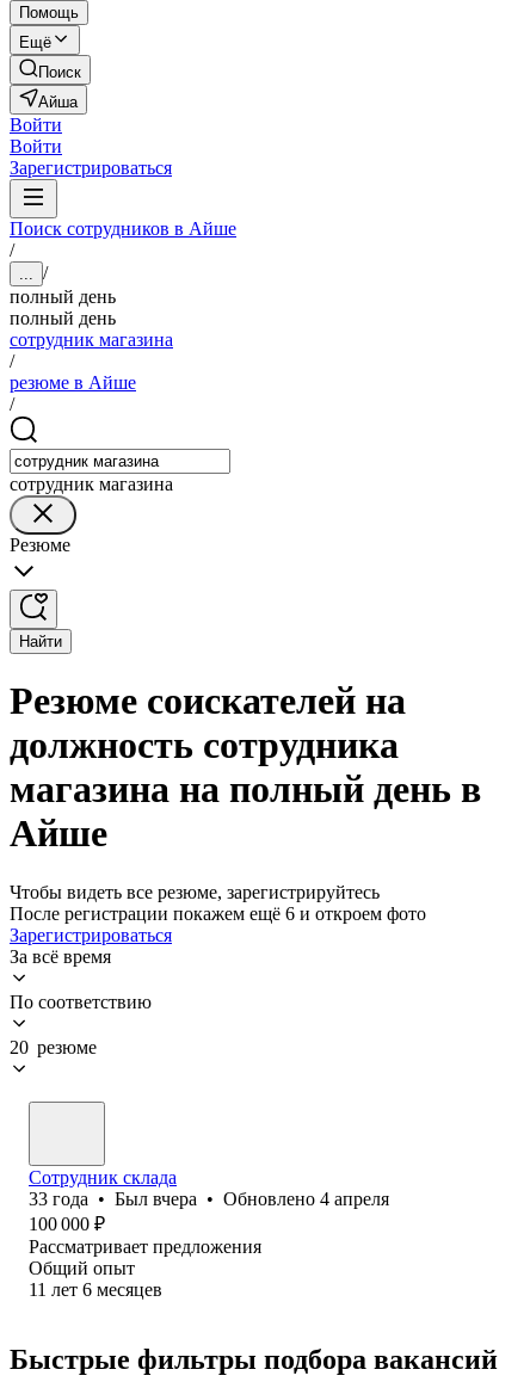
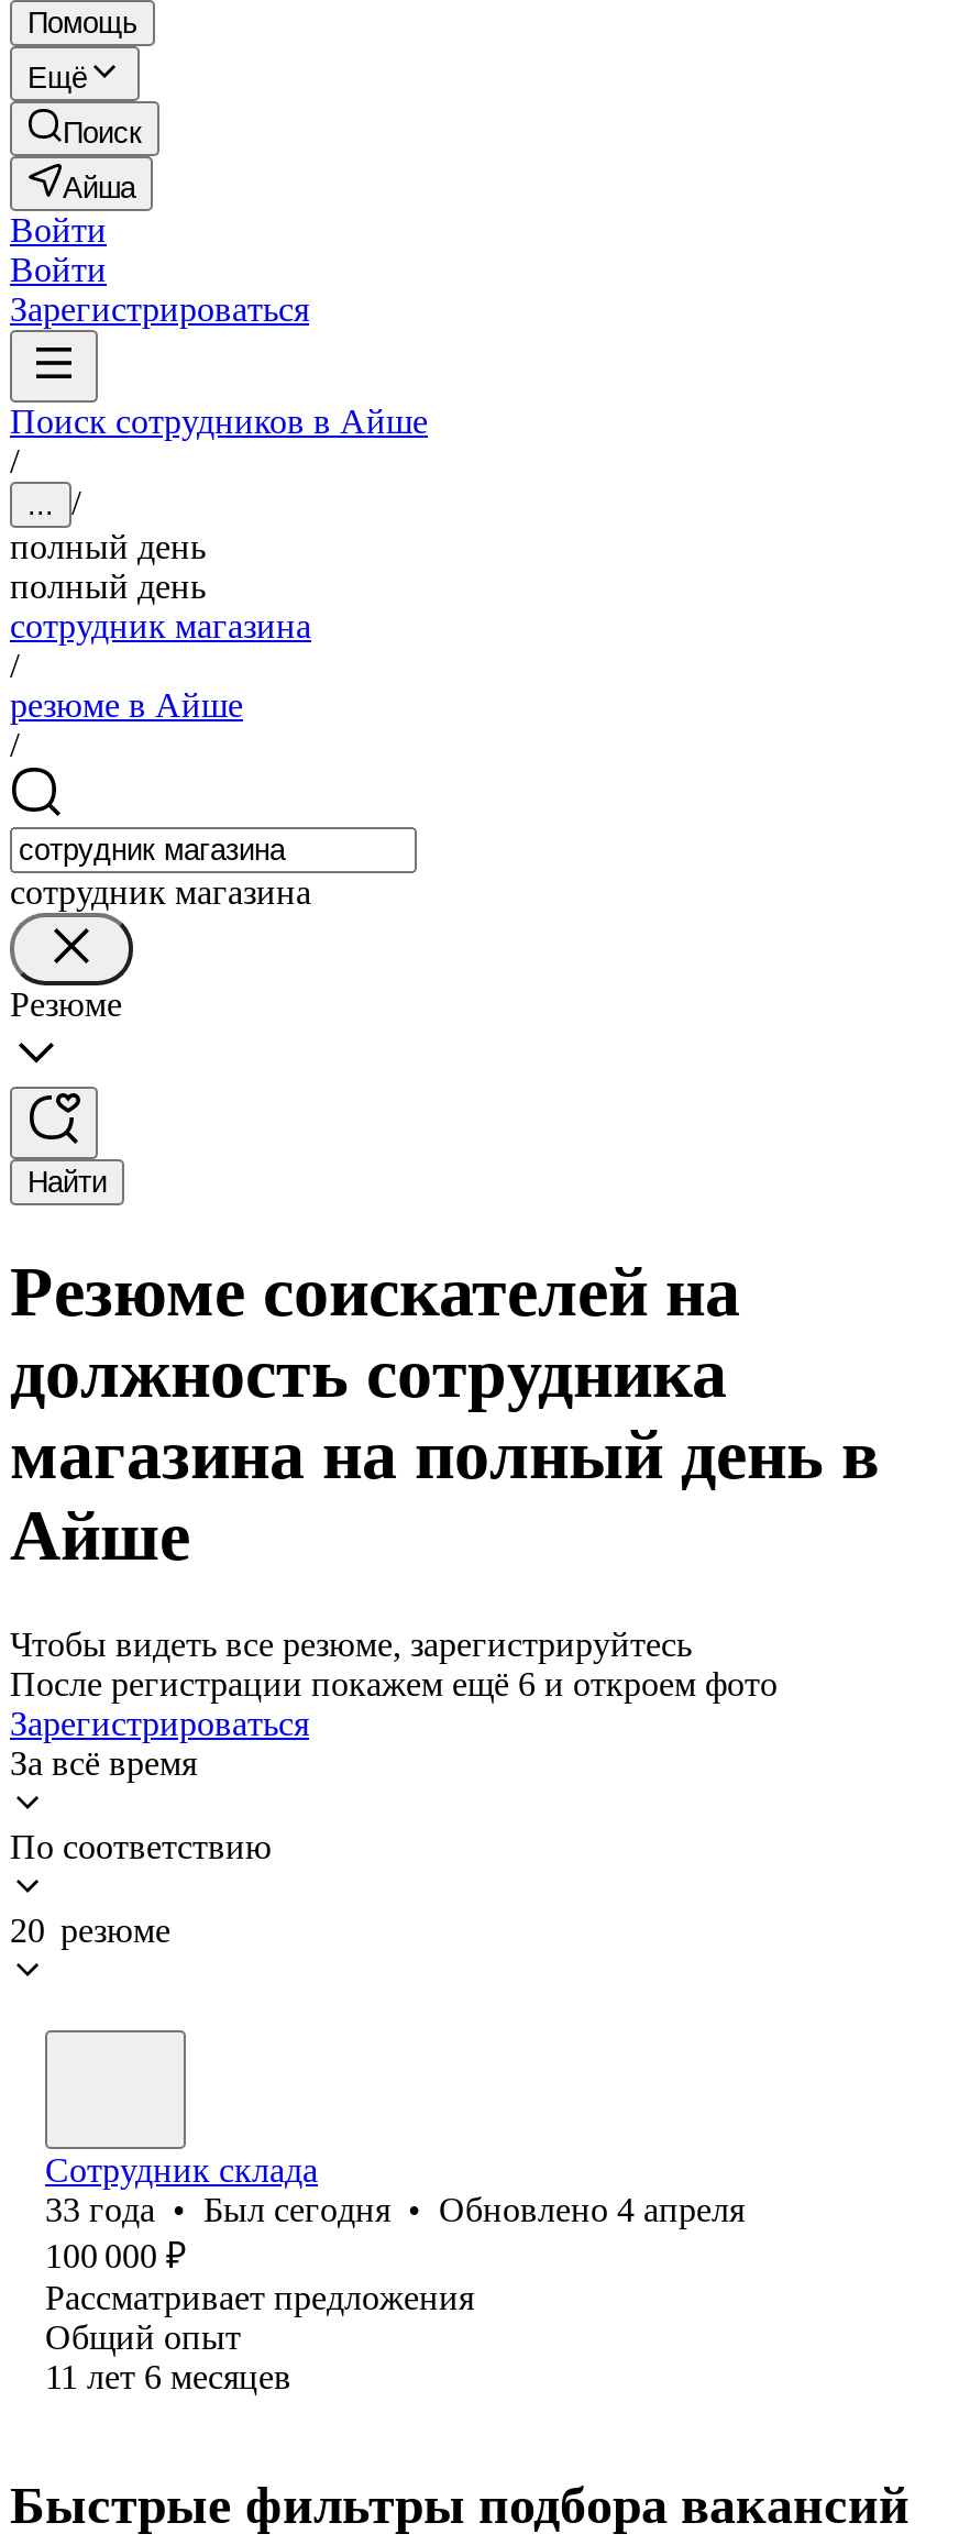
- 33 года • Был вчера • Обновлено 4 апреля
+ 33 года • Был сегодня • Обновлено 4 апреля
